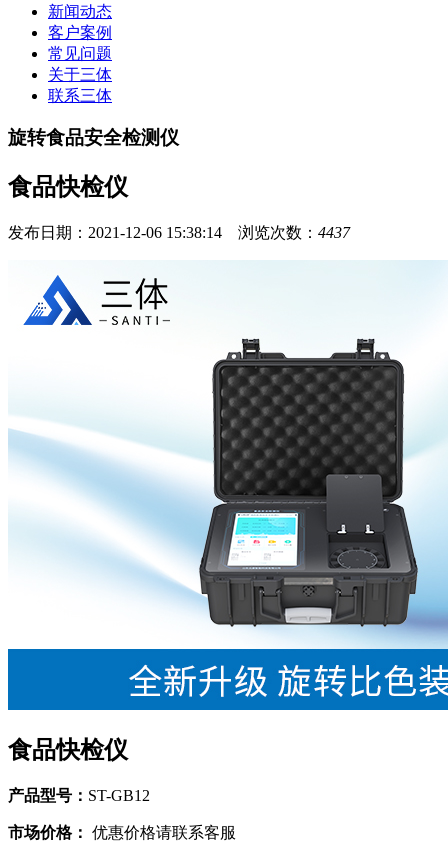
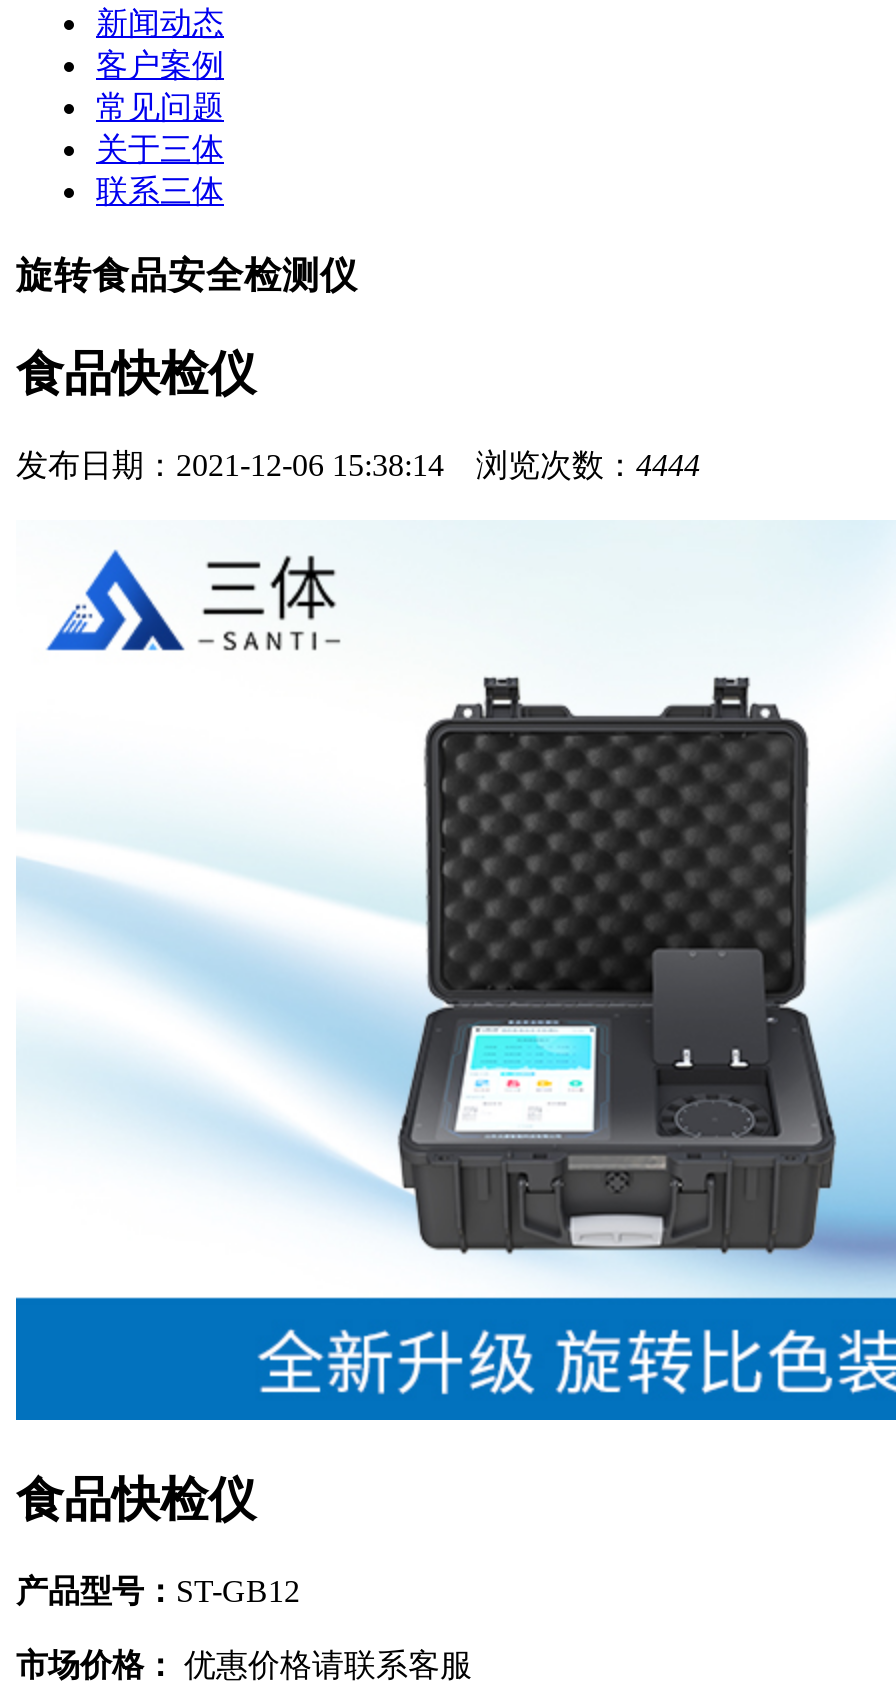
- 发布日期：2021-12-06 15:38:14 浏览次数：4437
+ 发布日期：2021-12-06 15:38:14 浏览次数：4444
